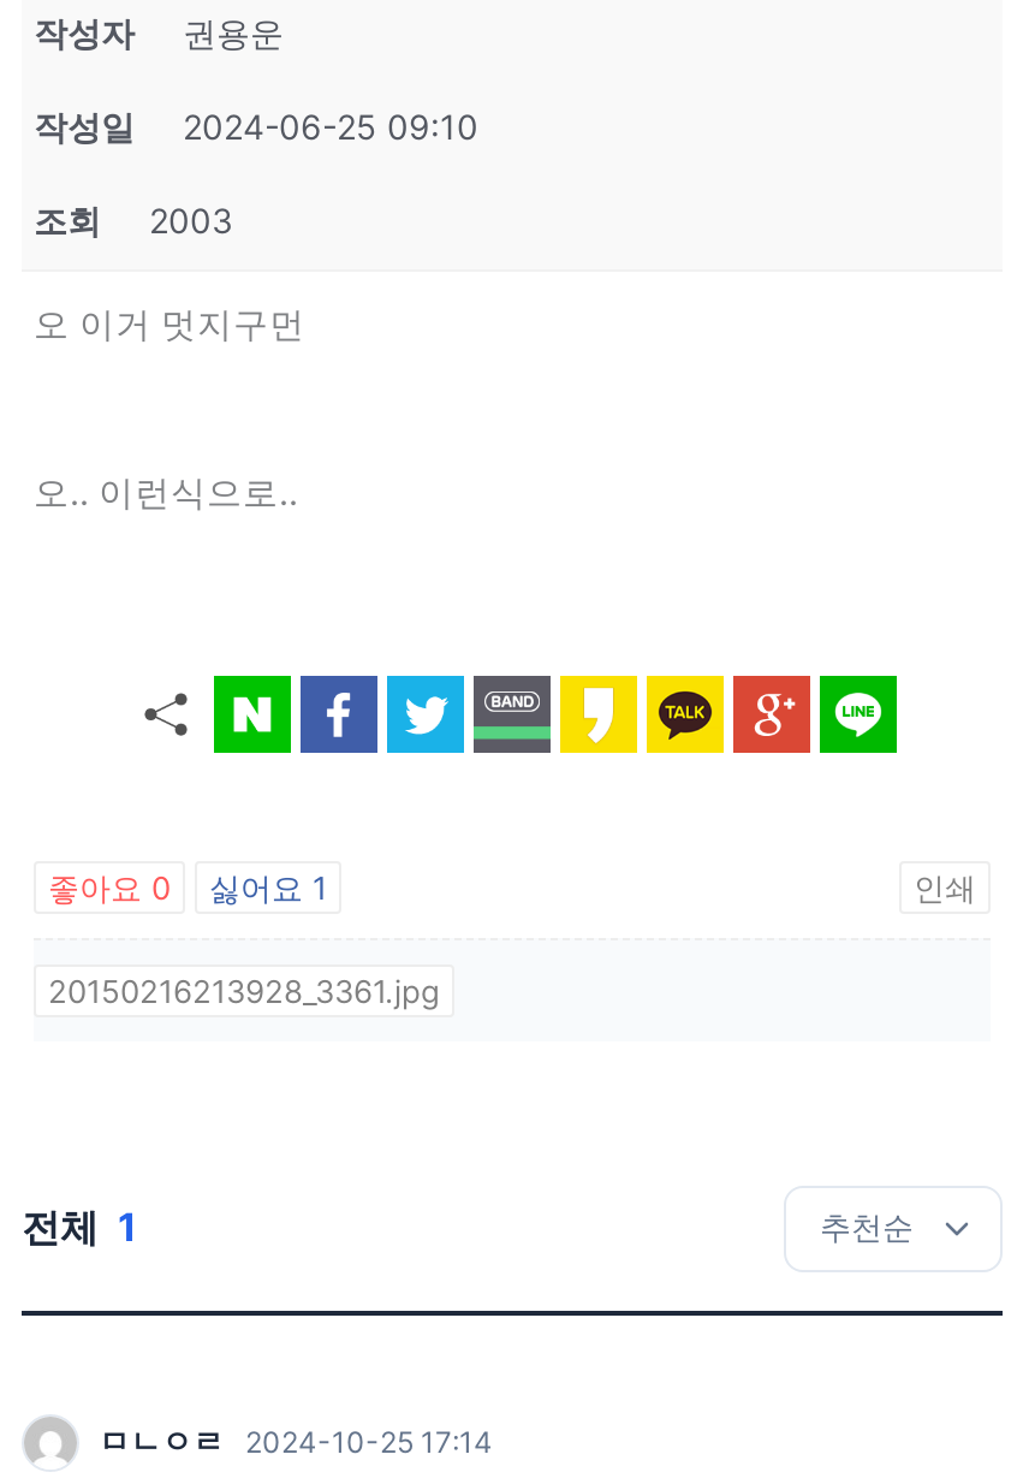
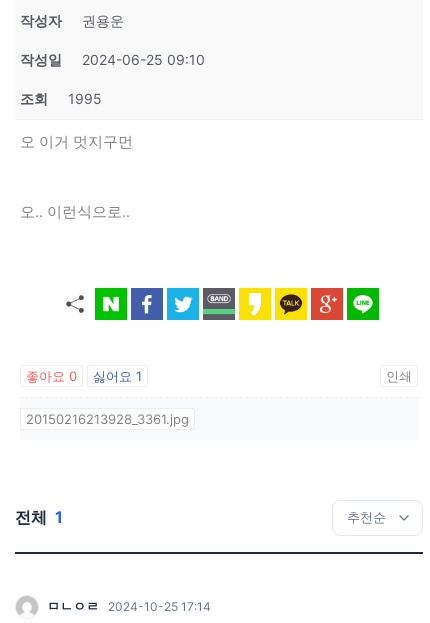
- 조회 2003
+ 조회 1995
